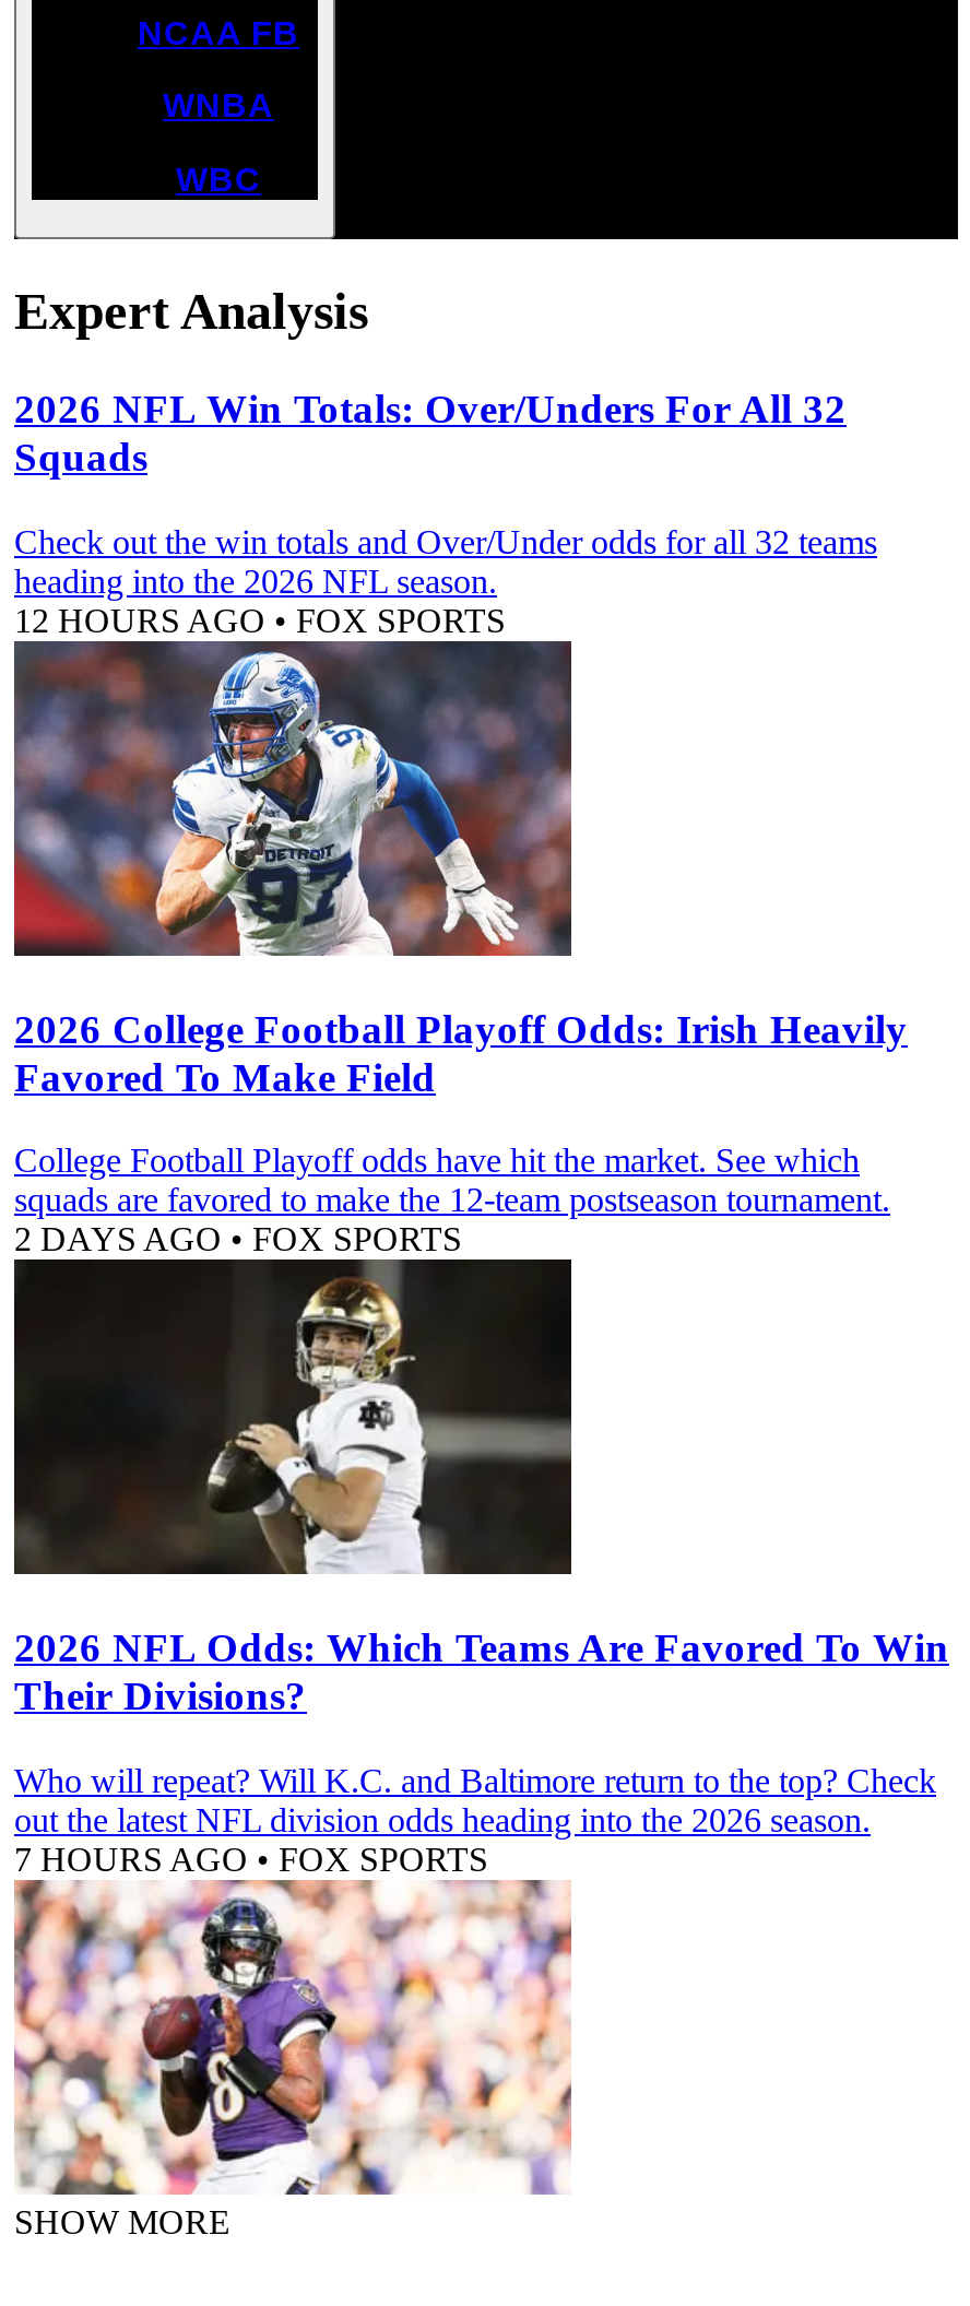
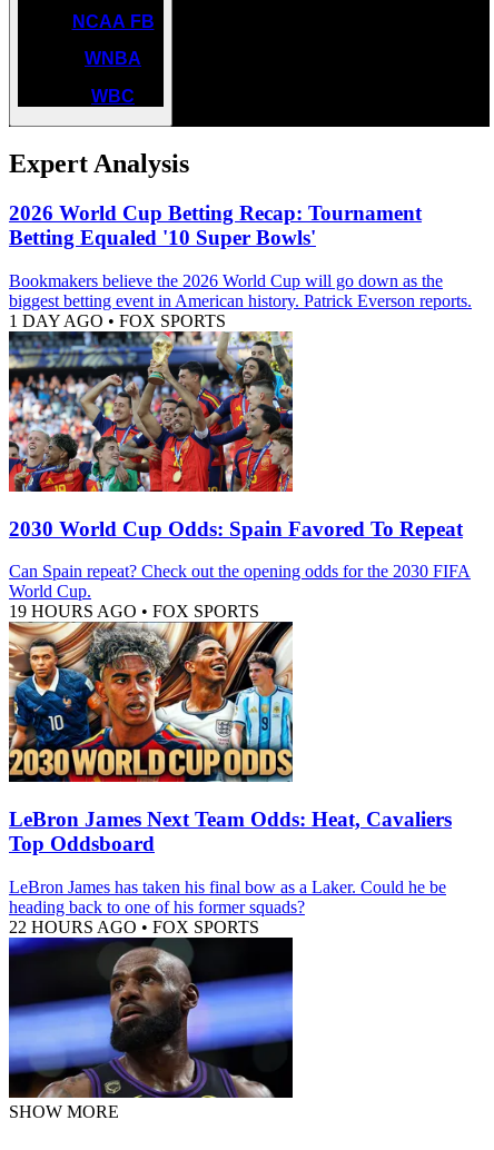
- 2026 NFL Win Totals: Over/Unders For All 32
- Squads
+ 2026 World Cup Betting Recap: Tournament
+ Betting Equaled '10 Super Bowls'

- Check out the win totals and Over/Under odds for all 32 teams
- heading into the 2026 NFL season.
- 12 HOURS AGO • FOX SPORTS
+ Bookmakers believe the 2026 World Cup will go down as the
+ biggest betting event in American history. Patrick Everson reports.
+ 1 DAY AGO • FOX SPORTS

- [image]
- 2026 College Football Playoff Odds: Irish Heavily
- Favored To Make Field
+ [image]
+ 2030 World Cup Odds: Spain Favored To Repeat

- College Football Playoff odds have hit the market. See which
- squads are favored to make the 12-team postseason tournament.
- 2 DAYS AGO • FOX SPORTS
+ Can Spain repeat? Check out the opening odds for the 2030 FIFA
+ World Cup.
+ 19 HOURS AGO • FOX SPORTS

- [image]
- 2026 NFL Odds: Which Teams Are Favored To Win
- Their Divisions?
+ [image]
+ LeBron James Next Team Odds: Heat, Cavaliers
+ Top Oddsboard

- Who will repeat? Will K.C. and Baltimore return to the top? Check
- out the latest NFL division odds heading into the 2026 season.
- 7 HOURS AGO • FOX SPORTS
+ LeBron James has taken his final bow as a Laker. Could he be
+ heading back to one of his former squads?
+ 22 HOURS AGO • FOX SPORTS

- [image]
+ [image]
